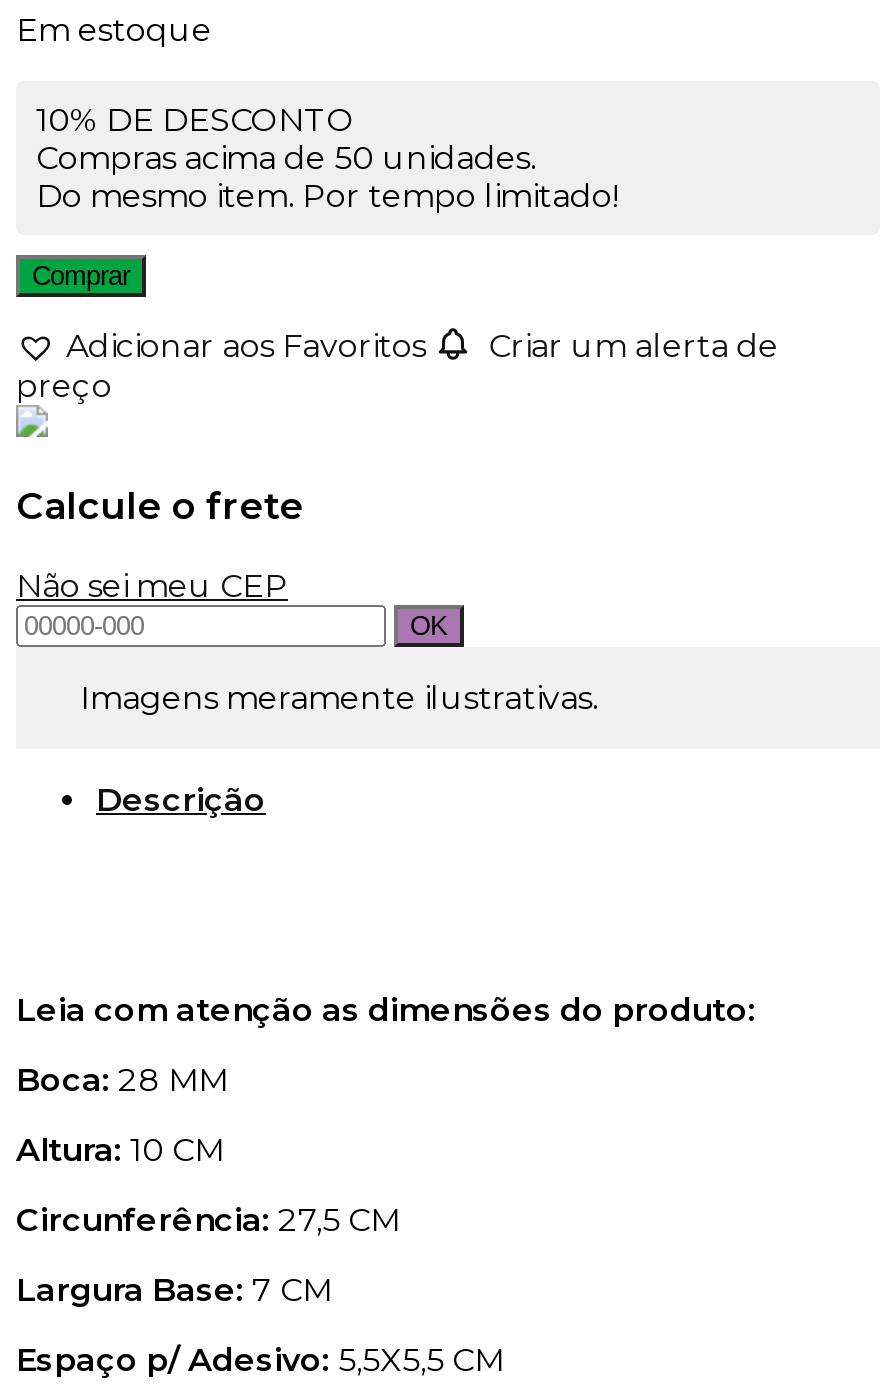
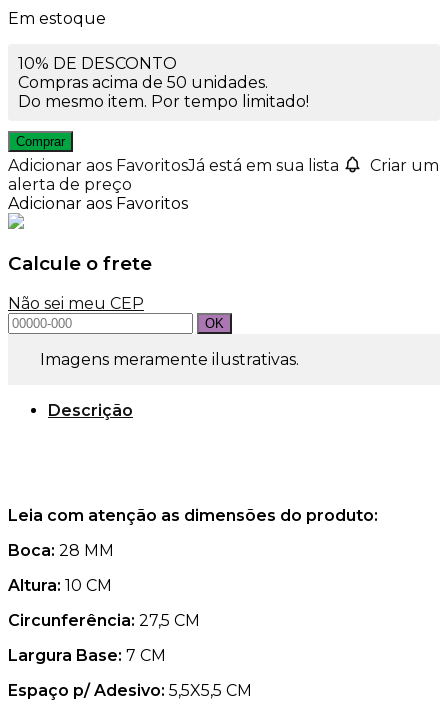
+ Adicionar aos FavoritosJá está em sua lista
+ Criar um
+ alerta de preço

- Criar um alerta de
- preço

moved down: Adicionar aos Favoritos
